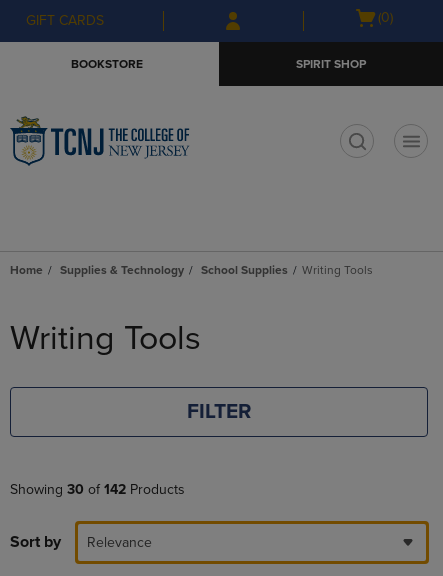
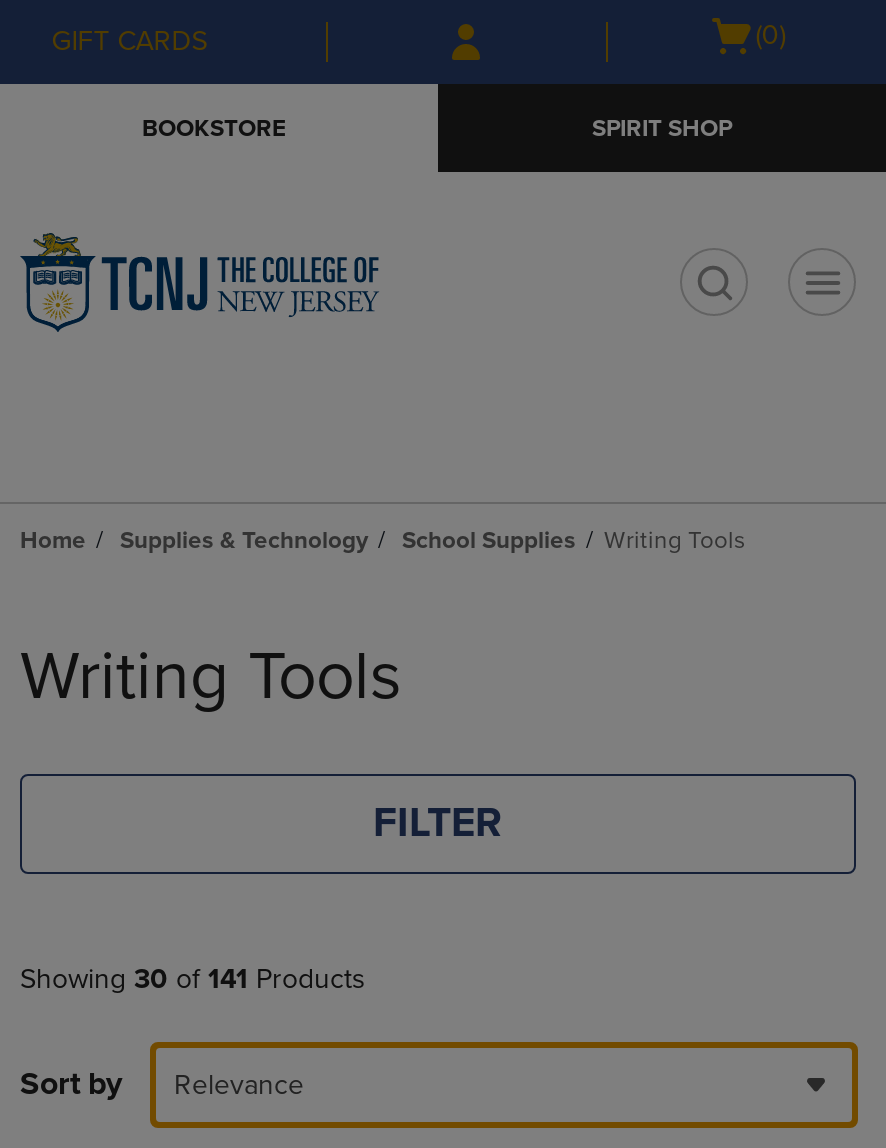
- Showing 30 of 142 Products
+ Showing 30 of 141 Products
